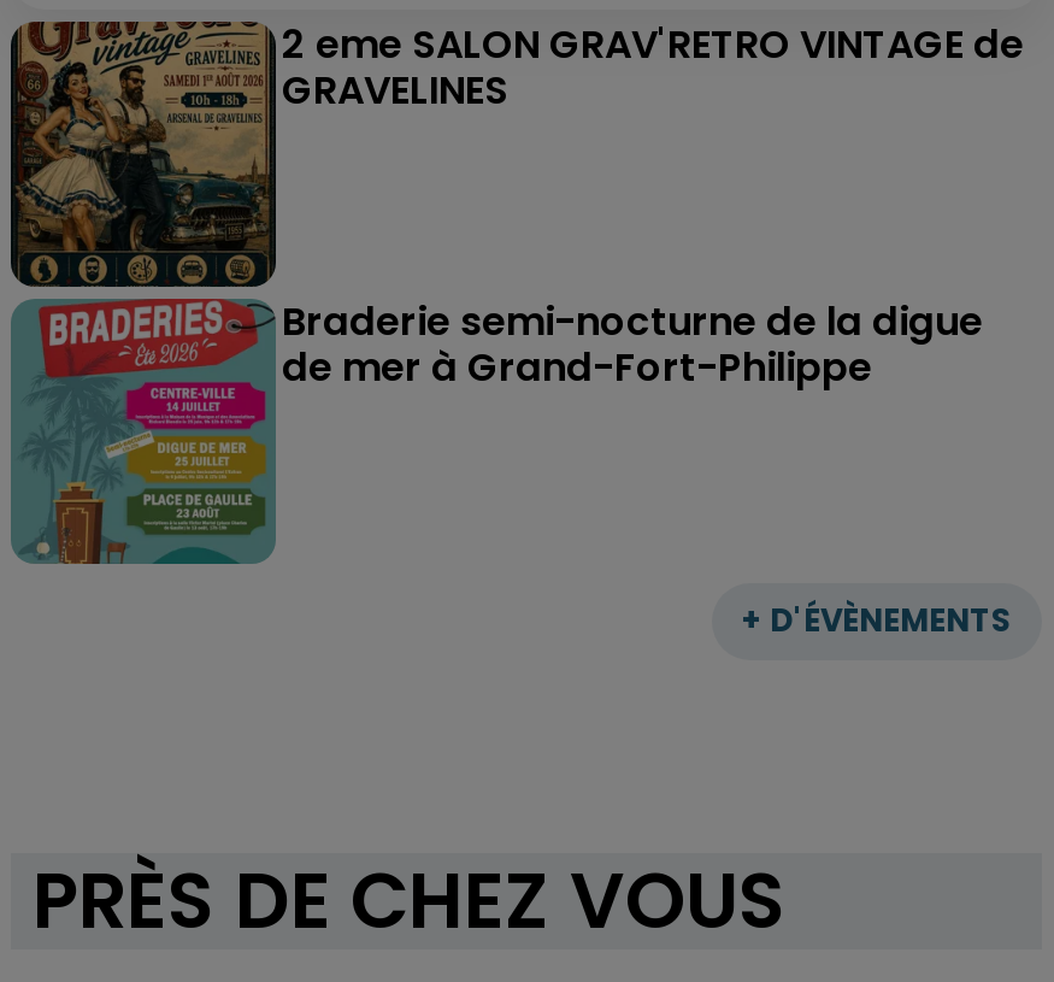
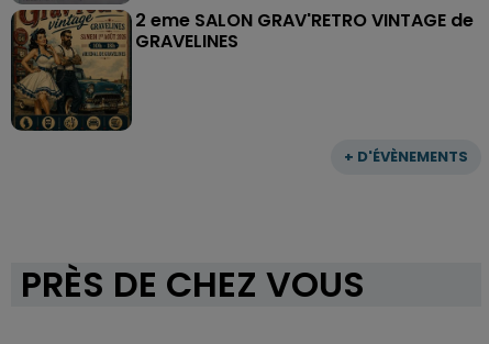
- [image]
- Braderie semi-nocturne de la digue
- de mer à Grand-Fort-Philippe
